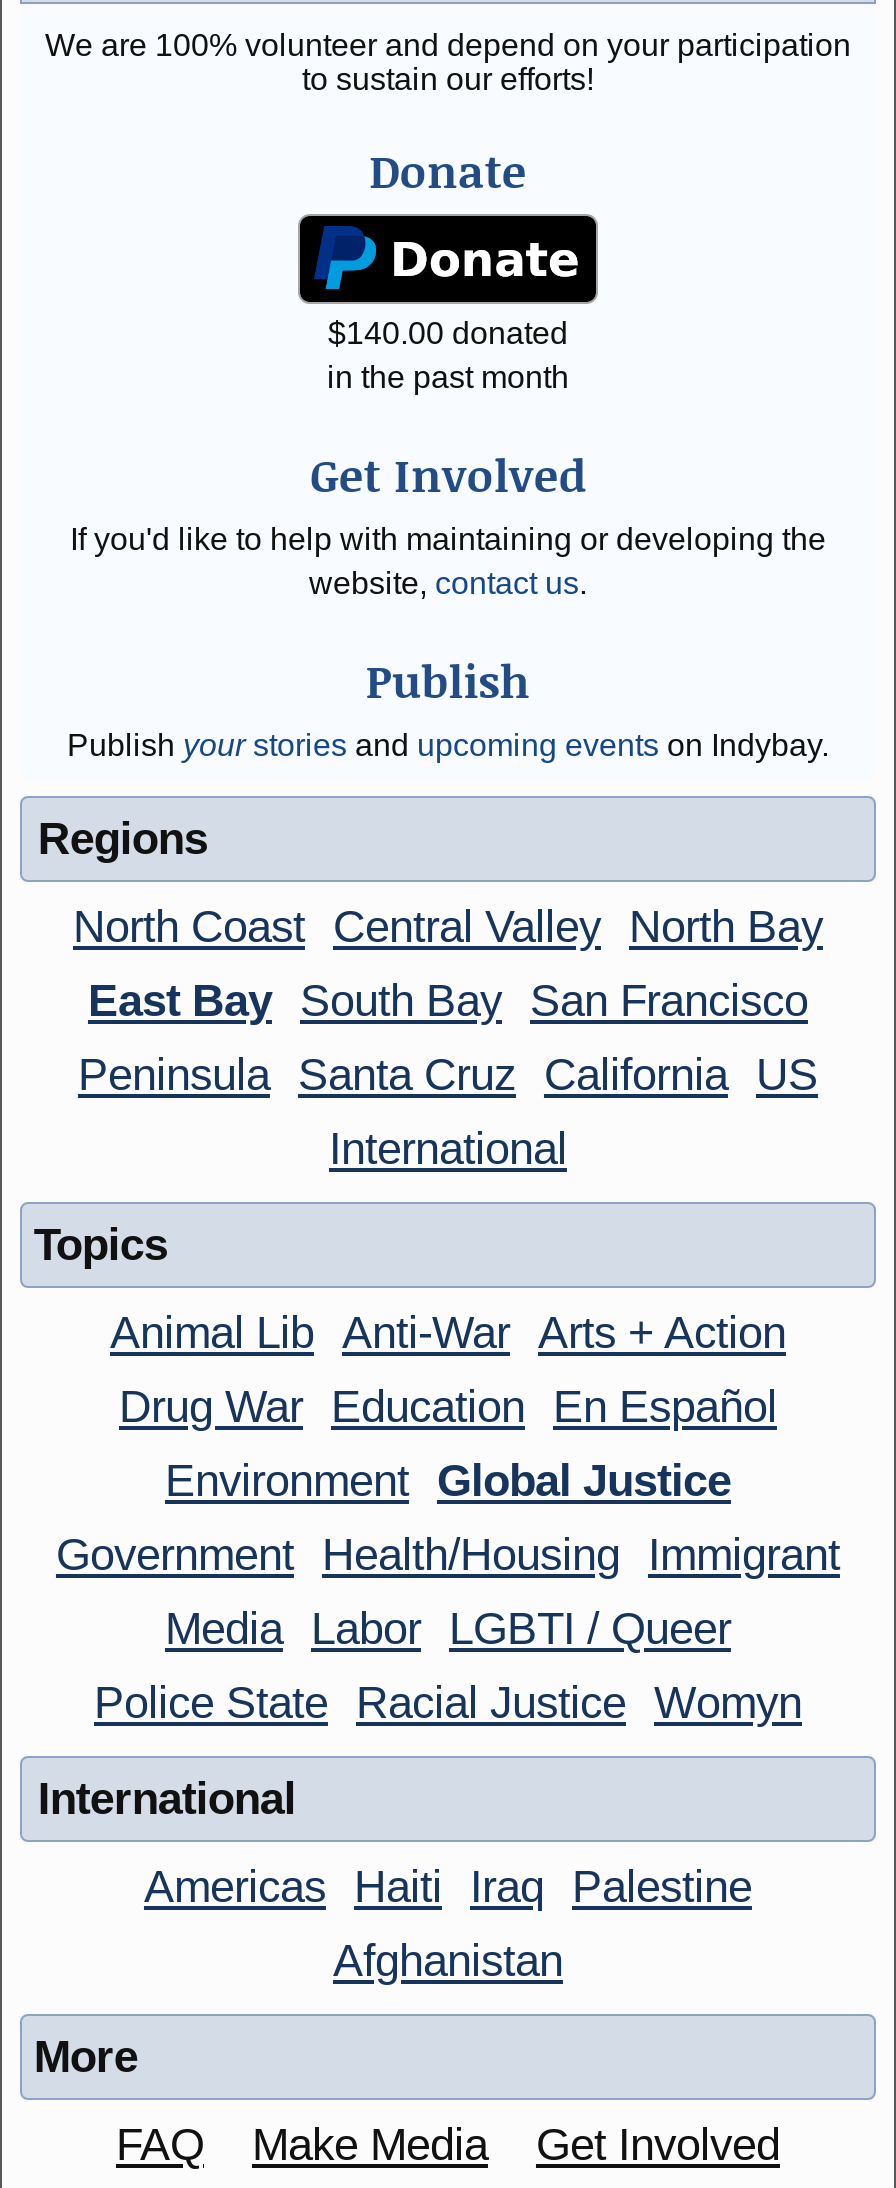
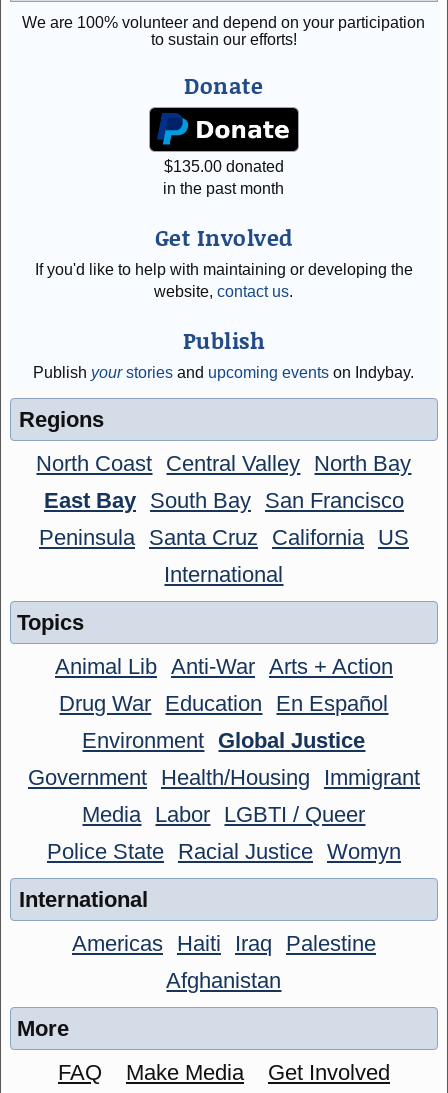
- $140.00 donated
+ $135.00 donated
